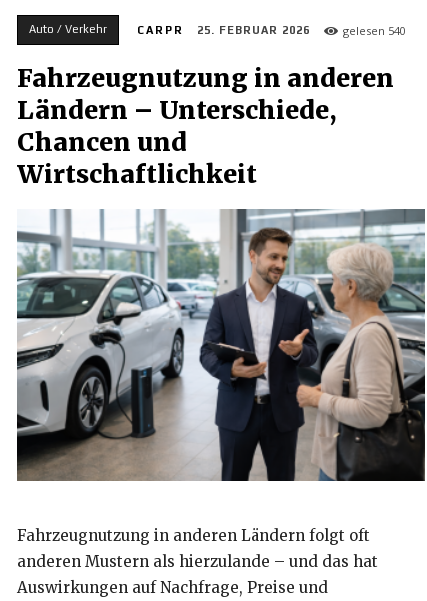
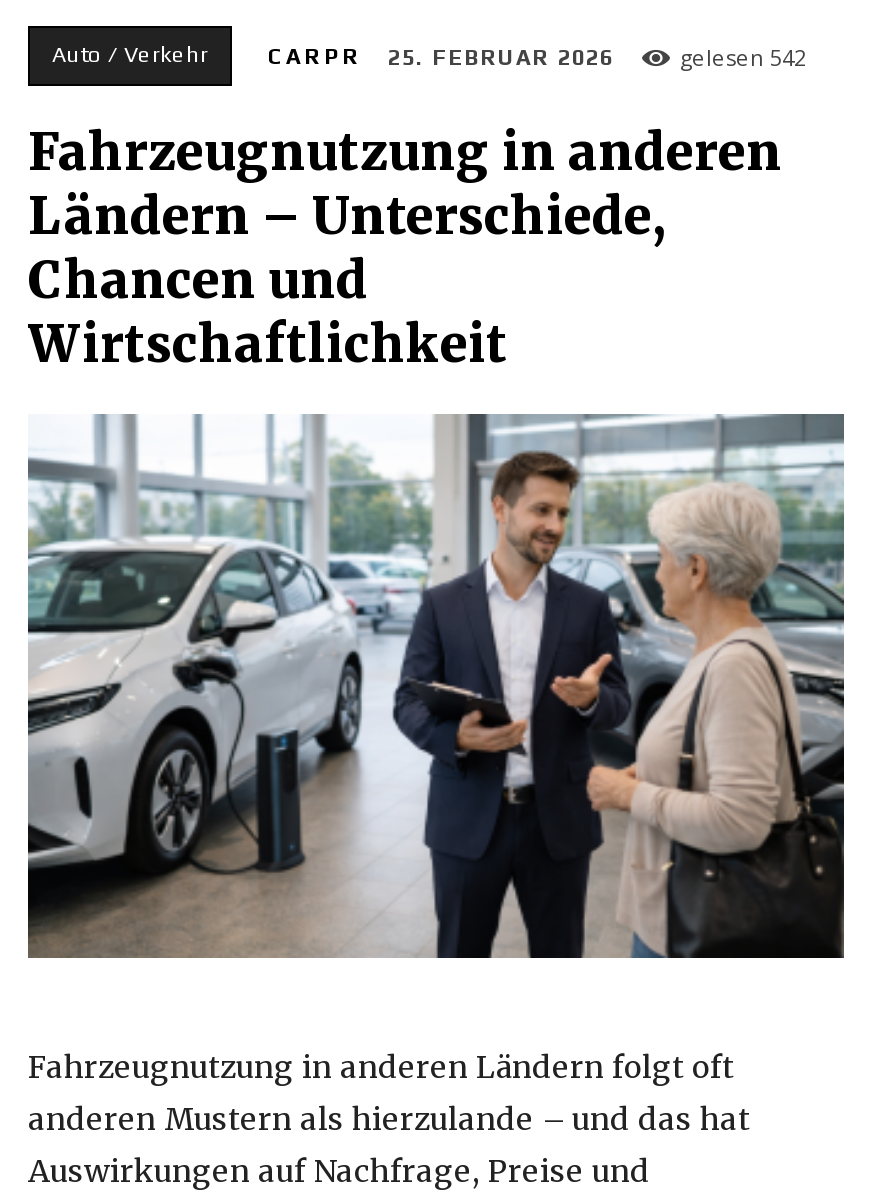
- gelesen 540
+ gelesen 542
